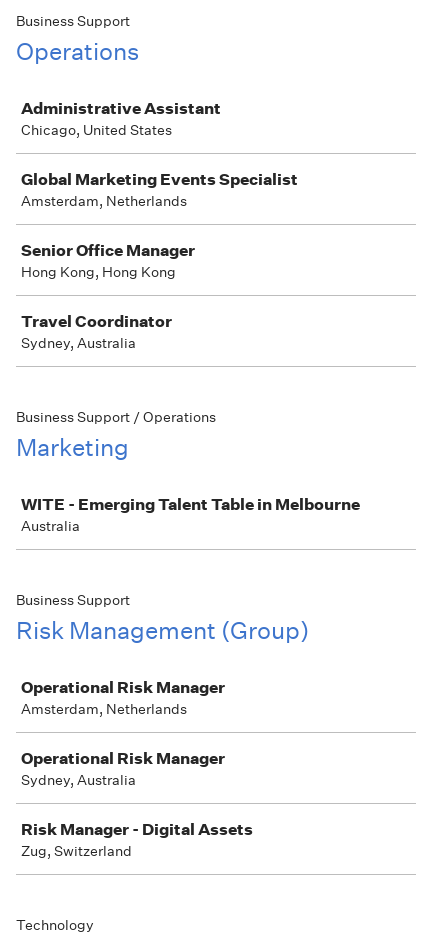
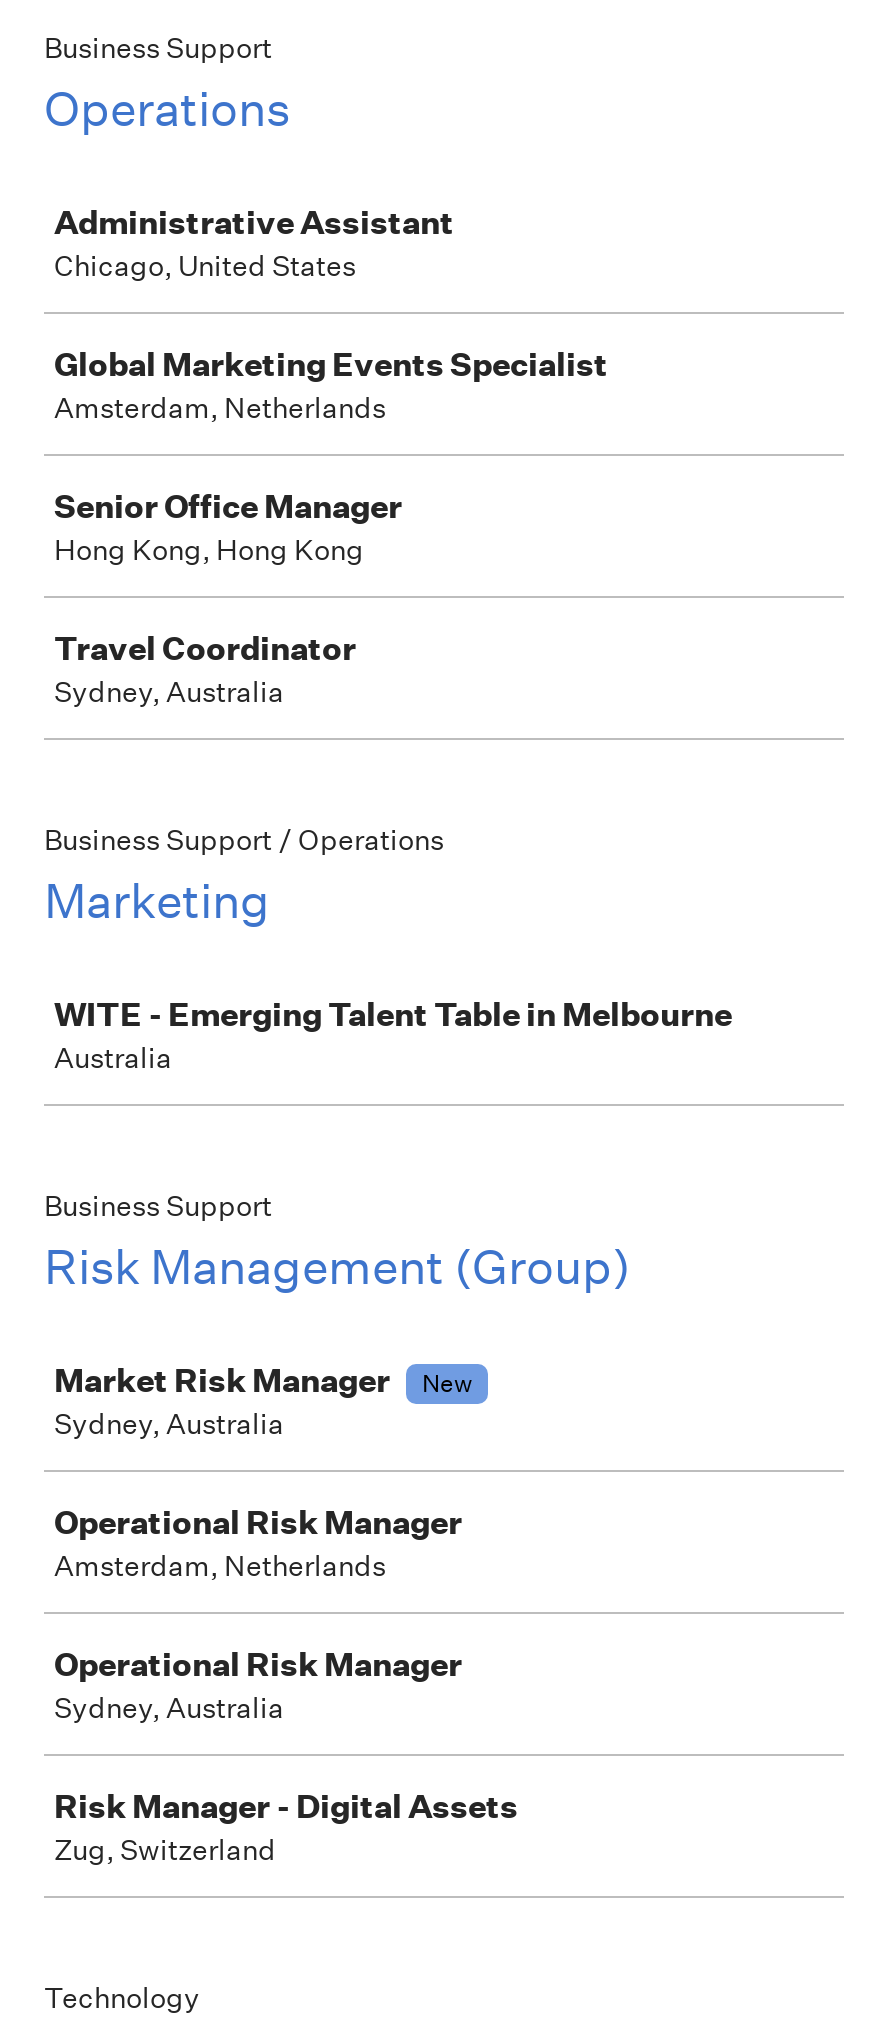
+ Market Risk Manager
+ New
+ Sydney, Australia
